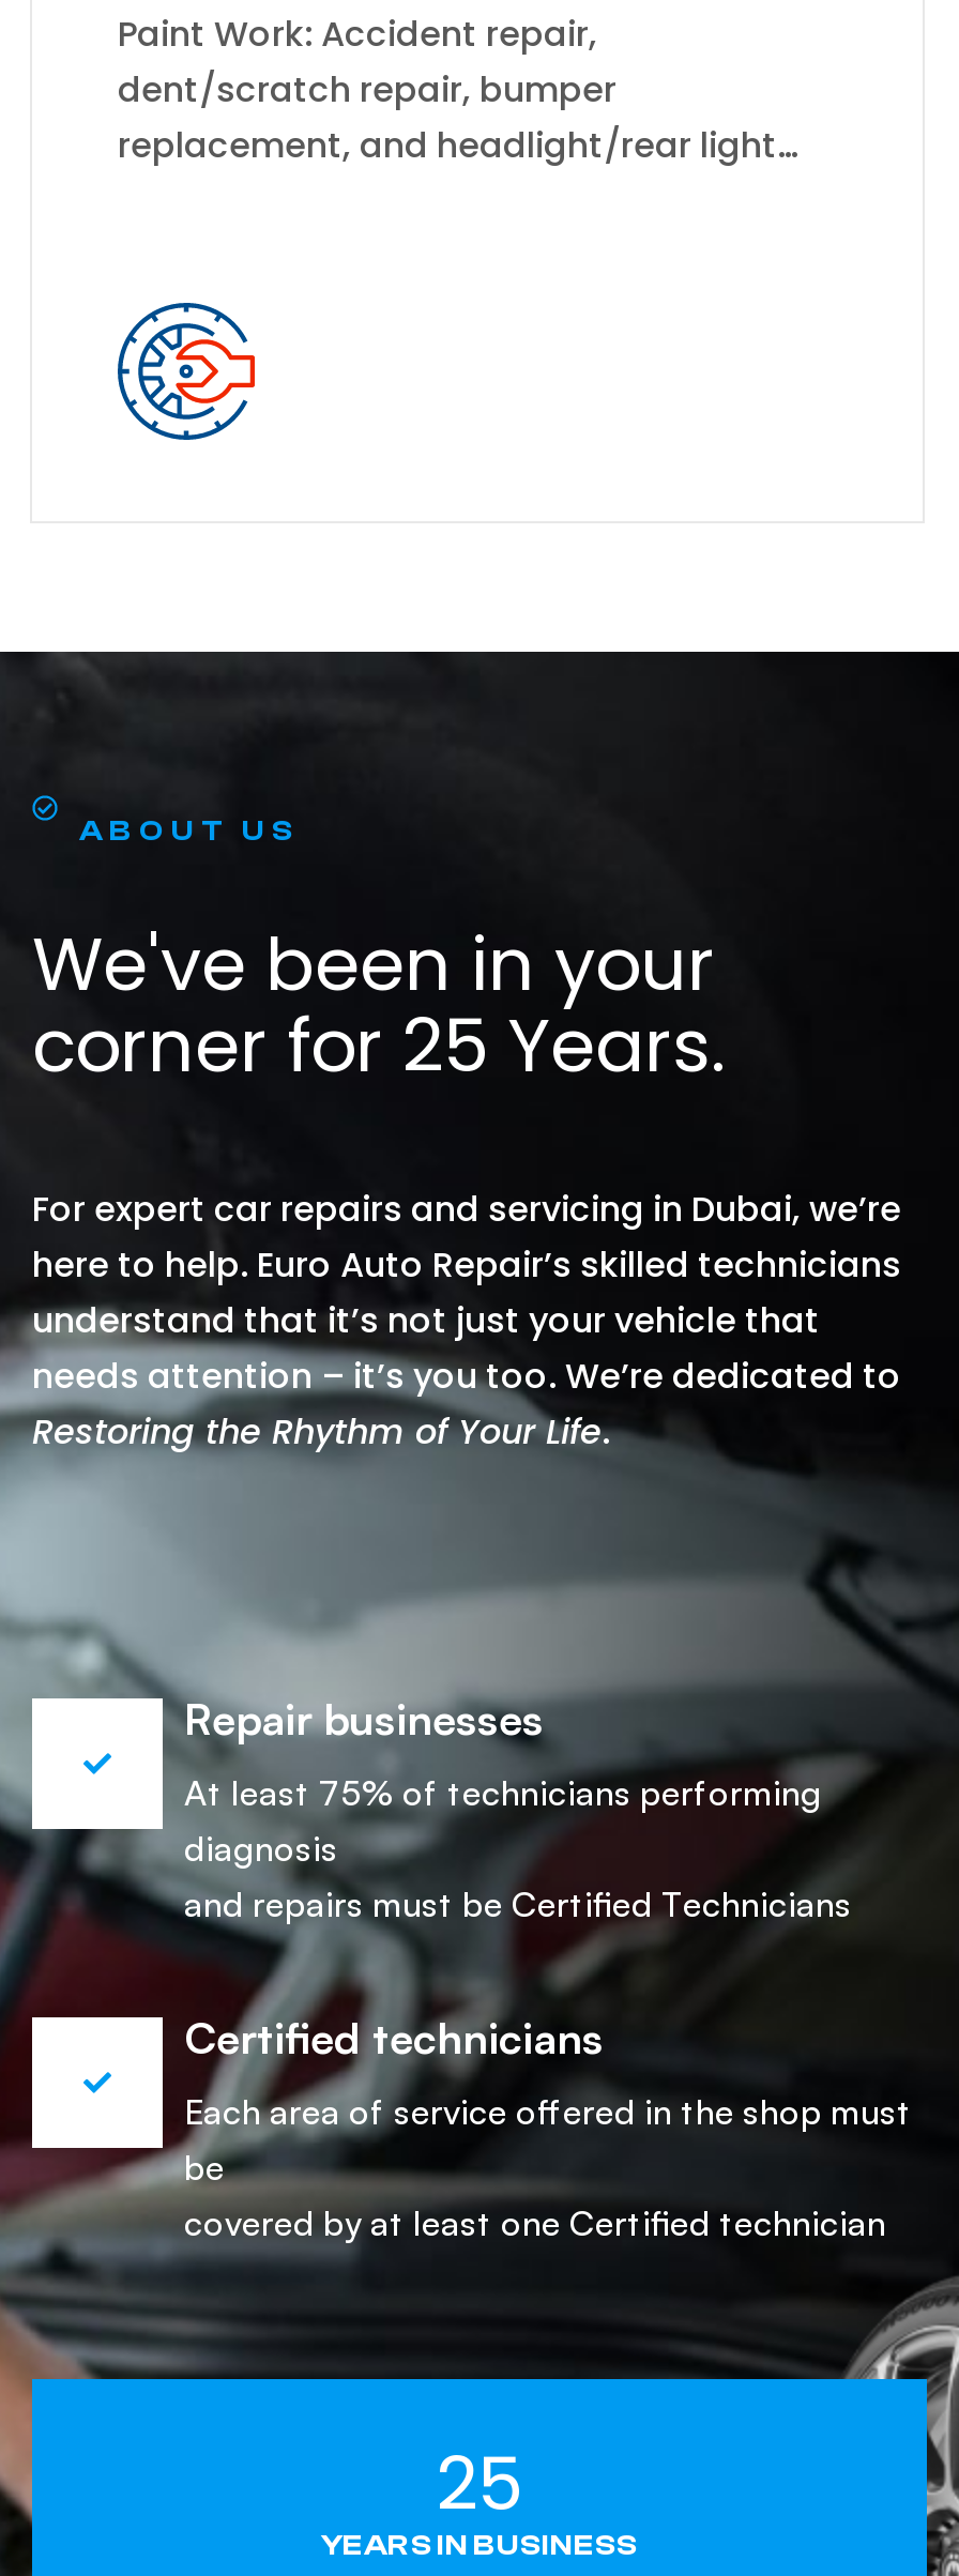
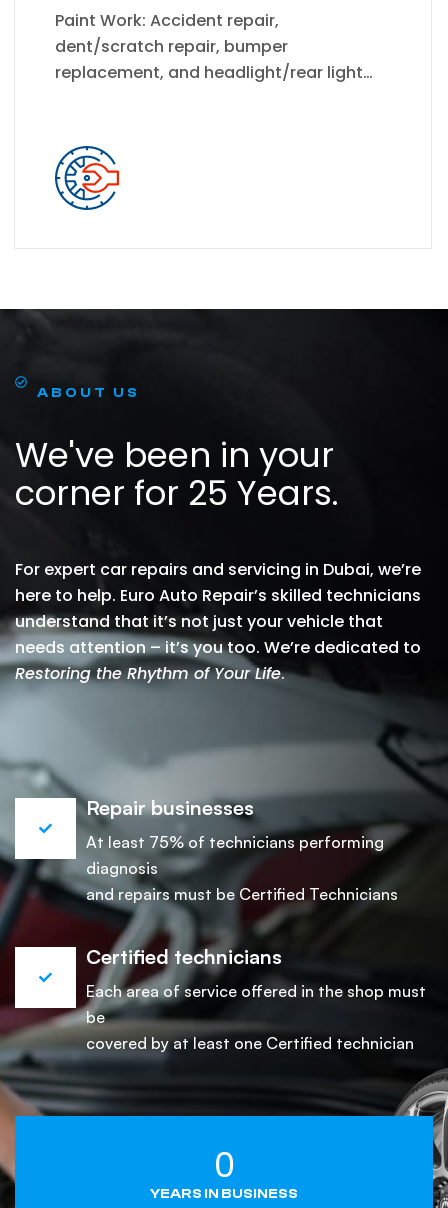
- 25
+ 0
